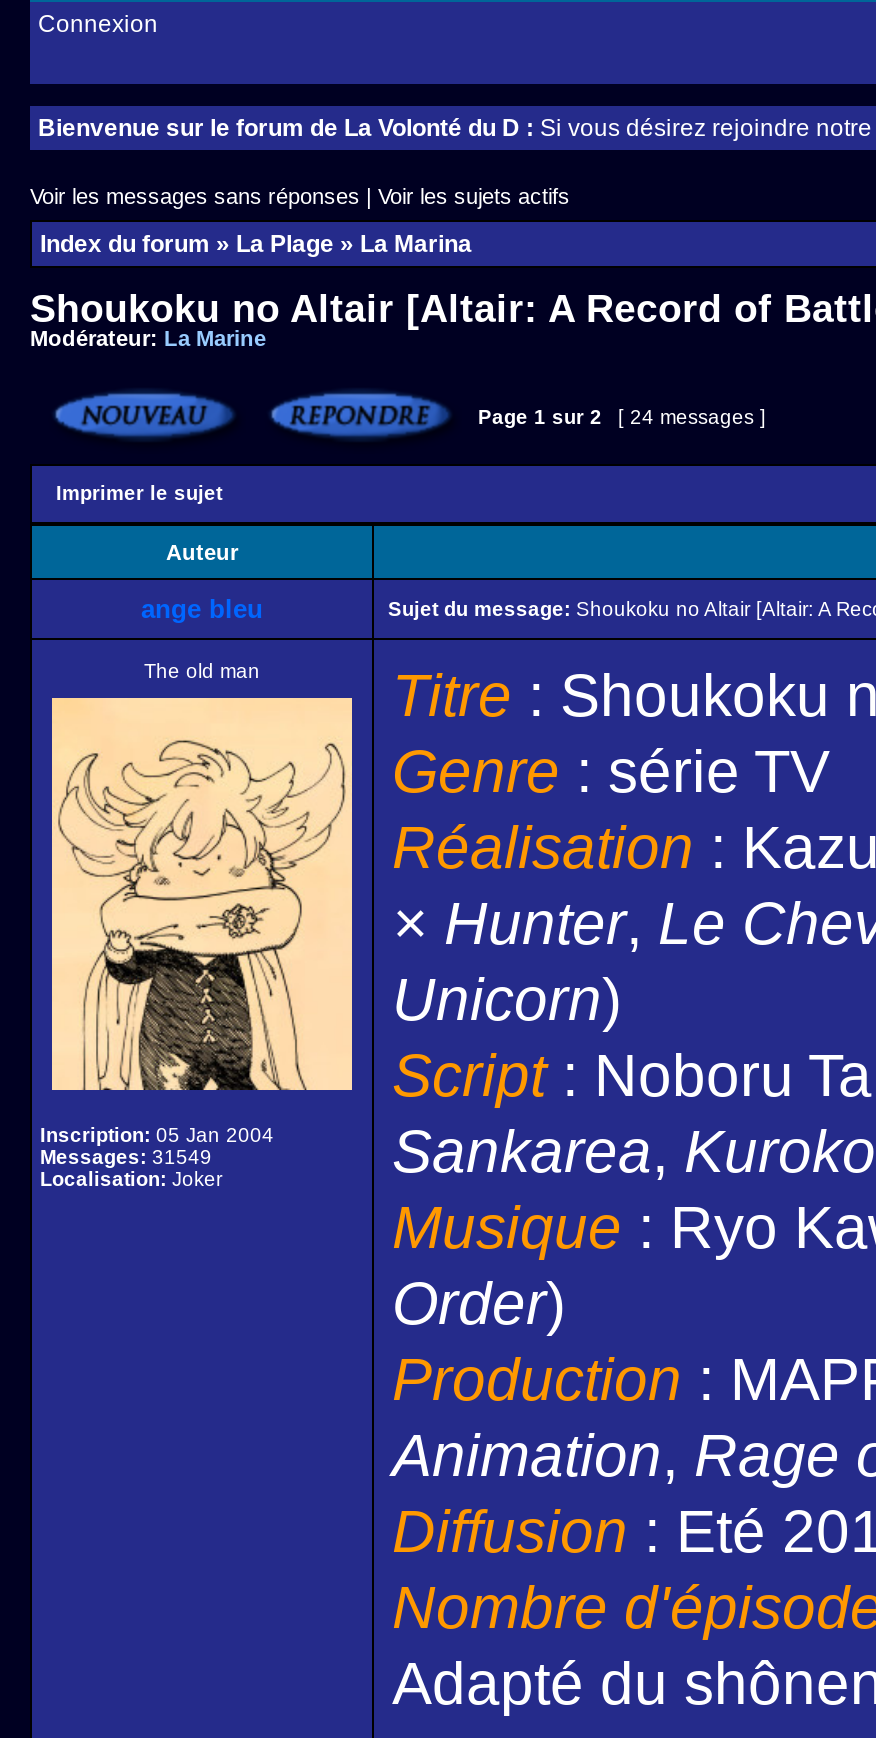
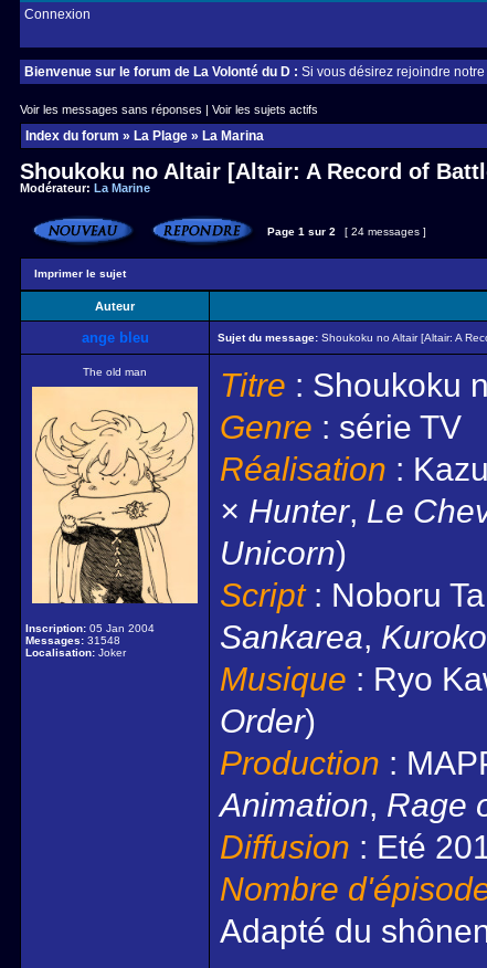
- Messages: 31549
+ Messages: 31548
